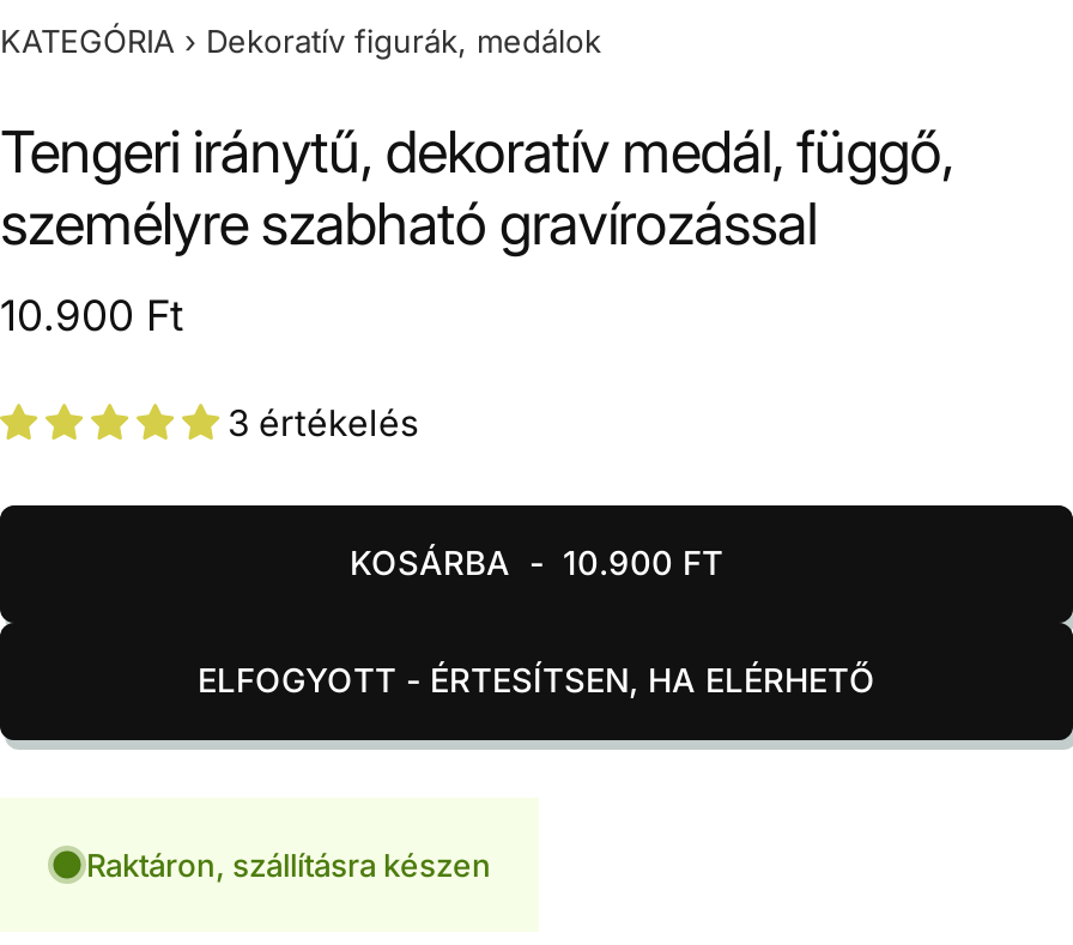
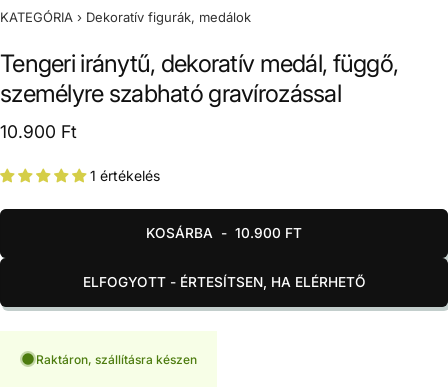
- 3 értékelés
+ 1 értékelés
